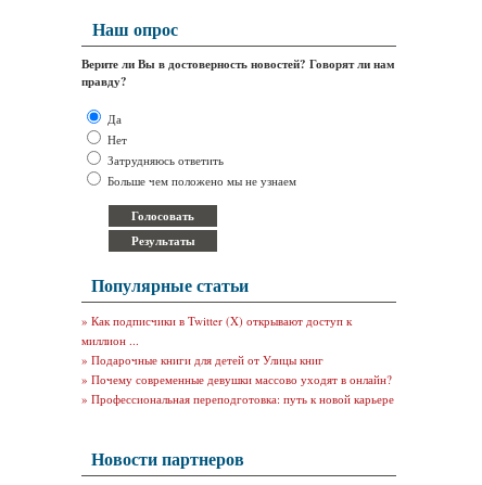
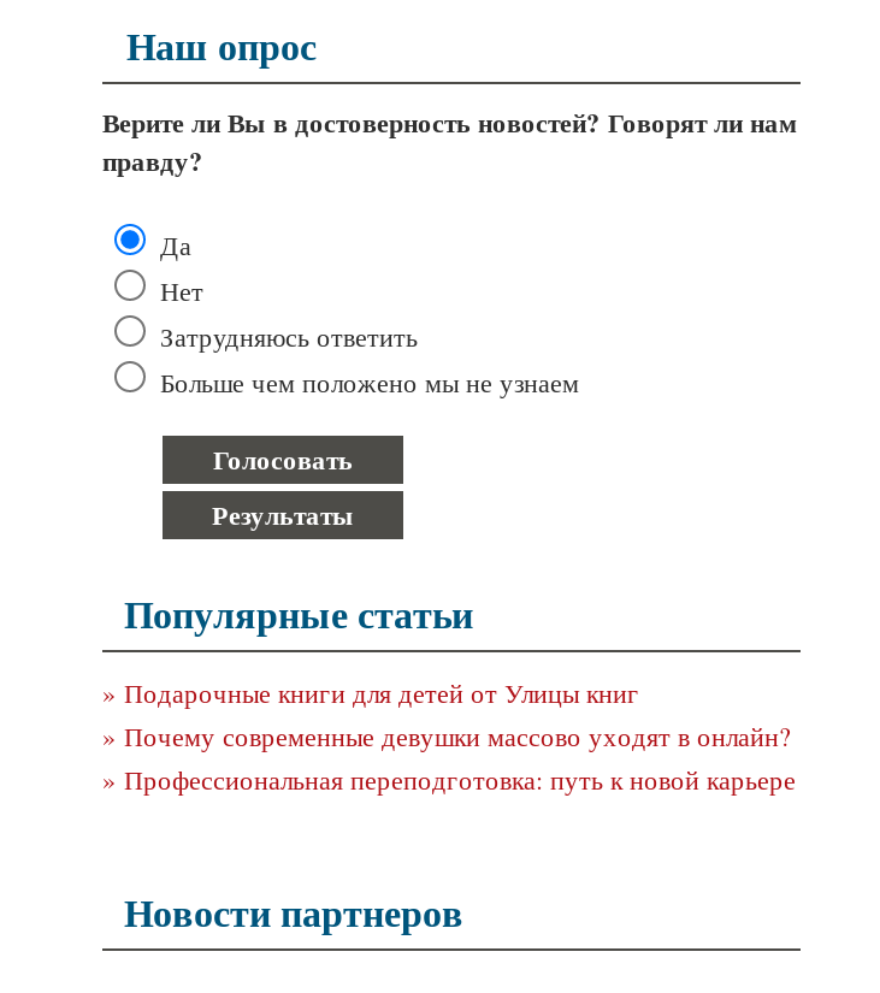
- » Как подписчики в Twitter (X) открывают доступ к
- миллион ...
